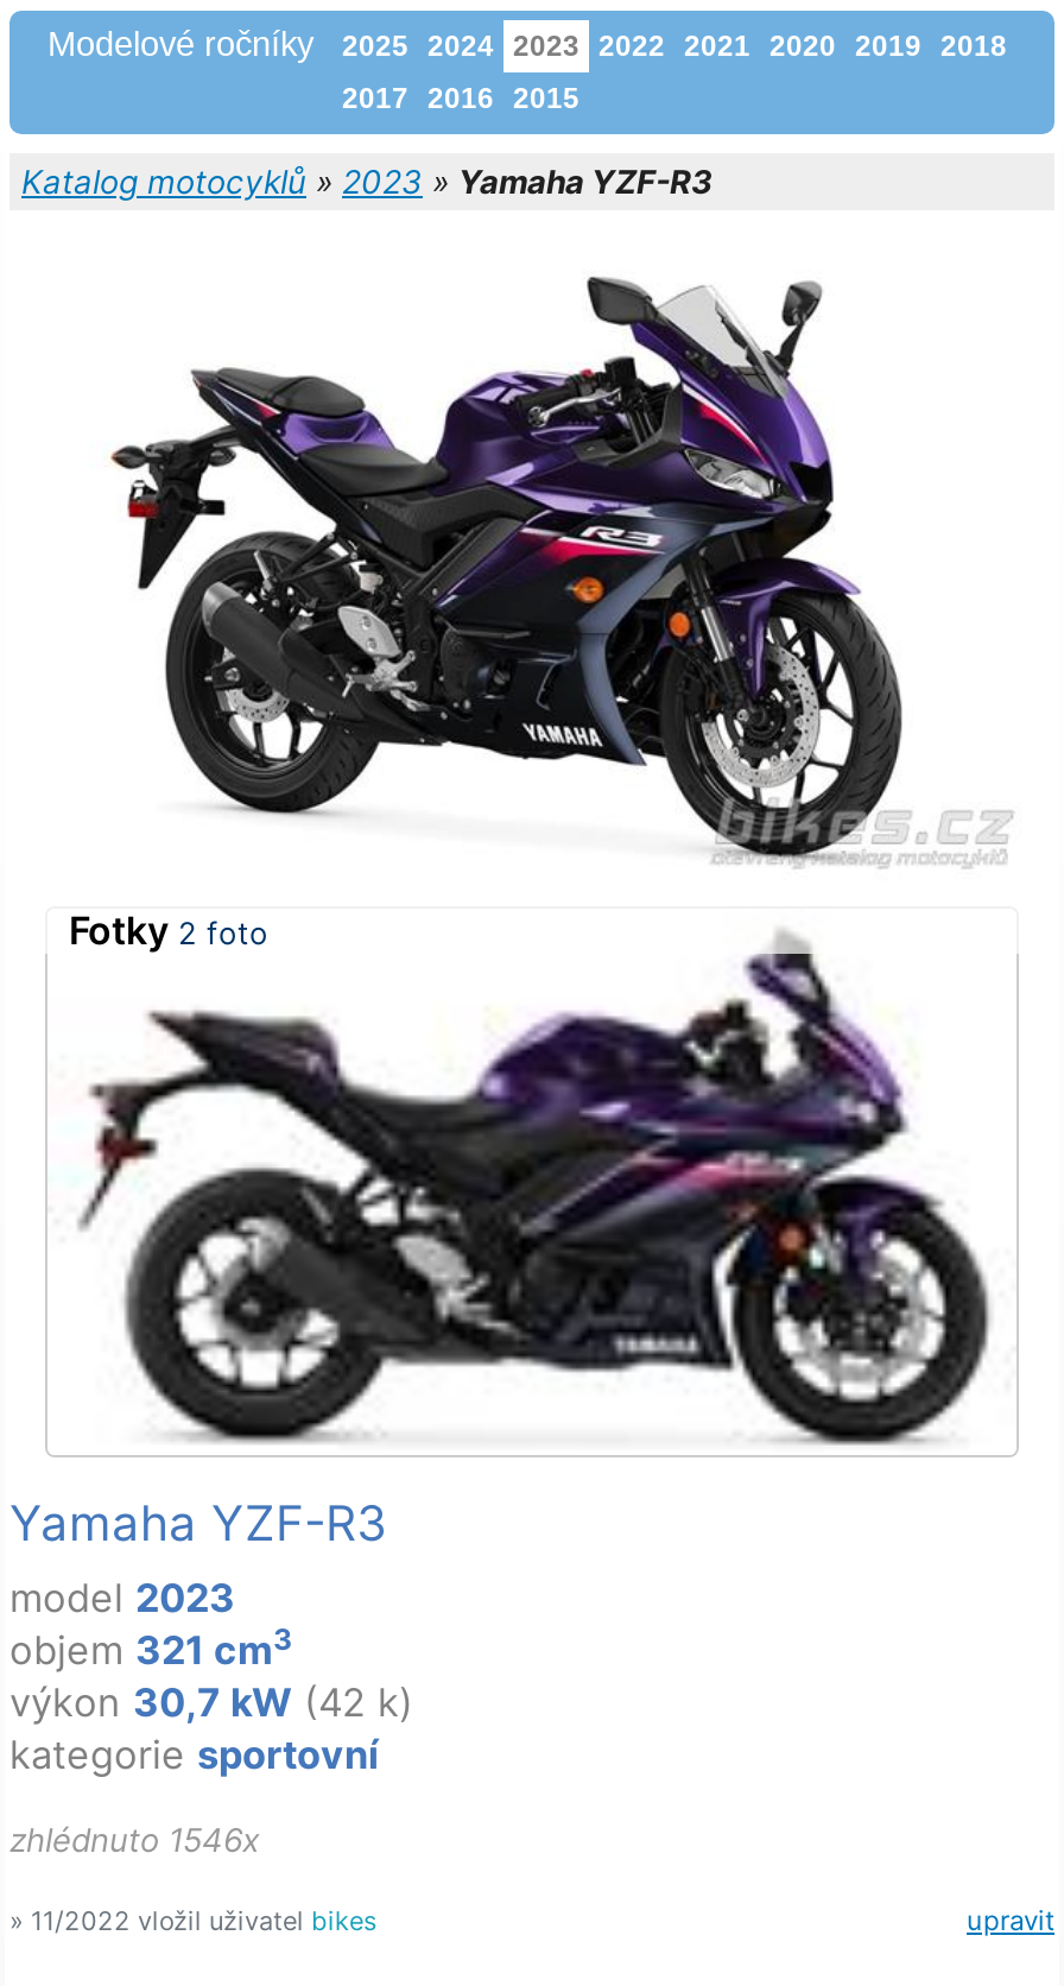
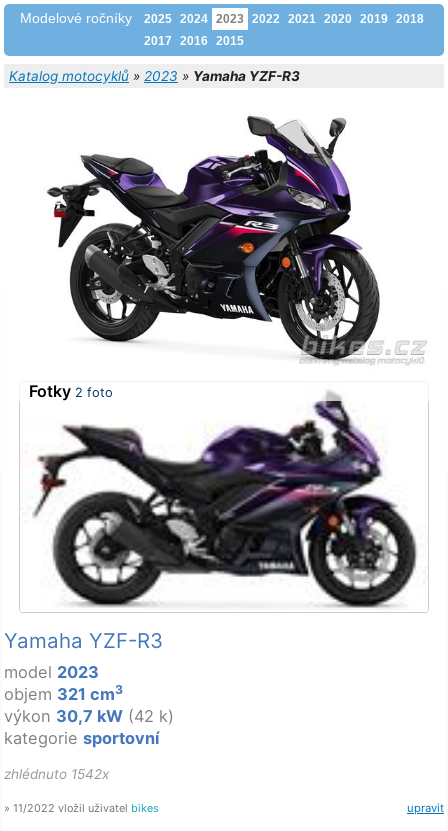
- zhlédnuto 1546x
+ zhlédnuto 1542x
